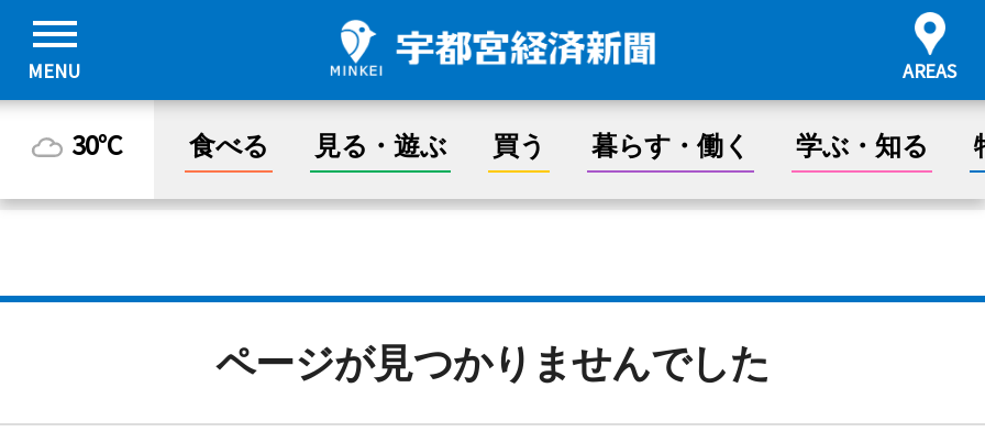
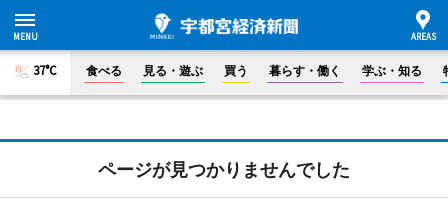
- 30°C
+ 37°C
